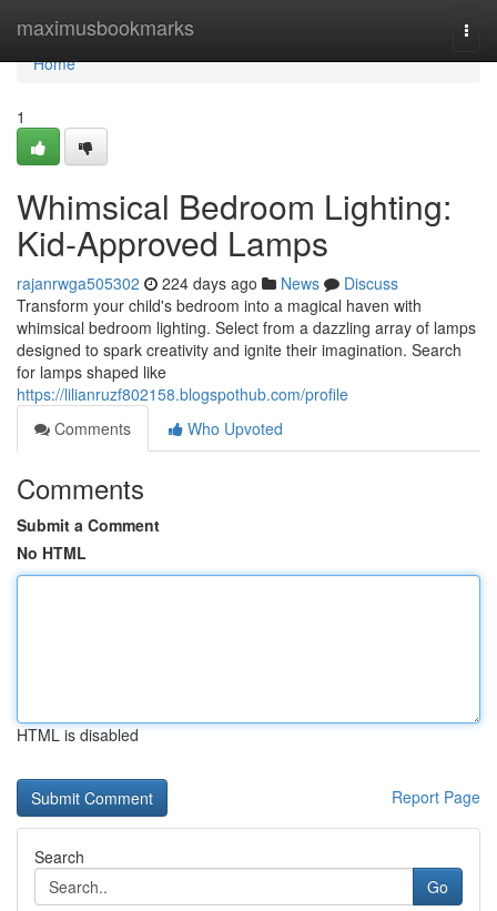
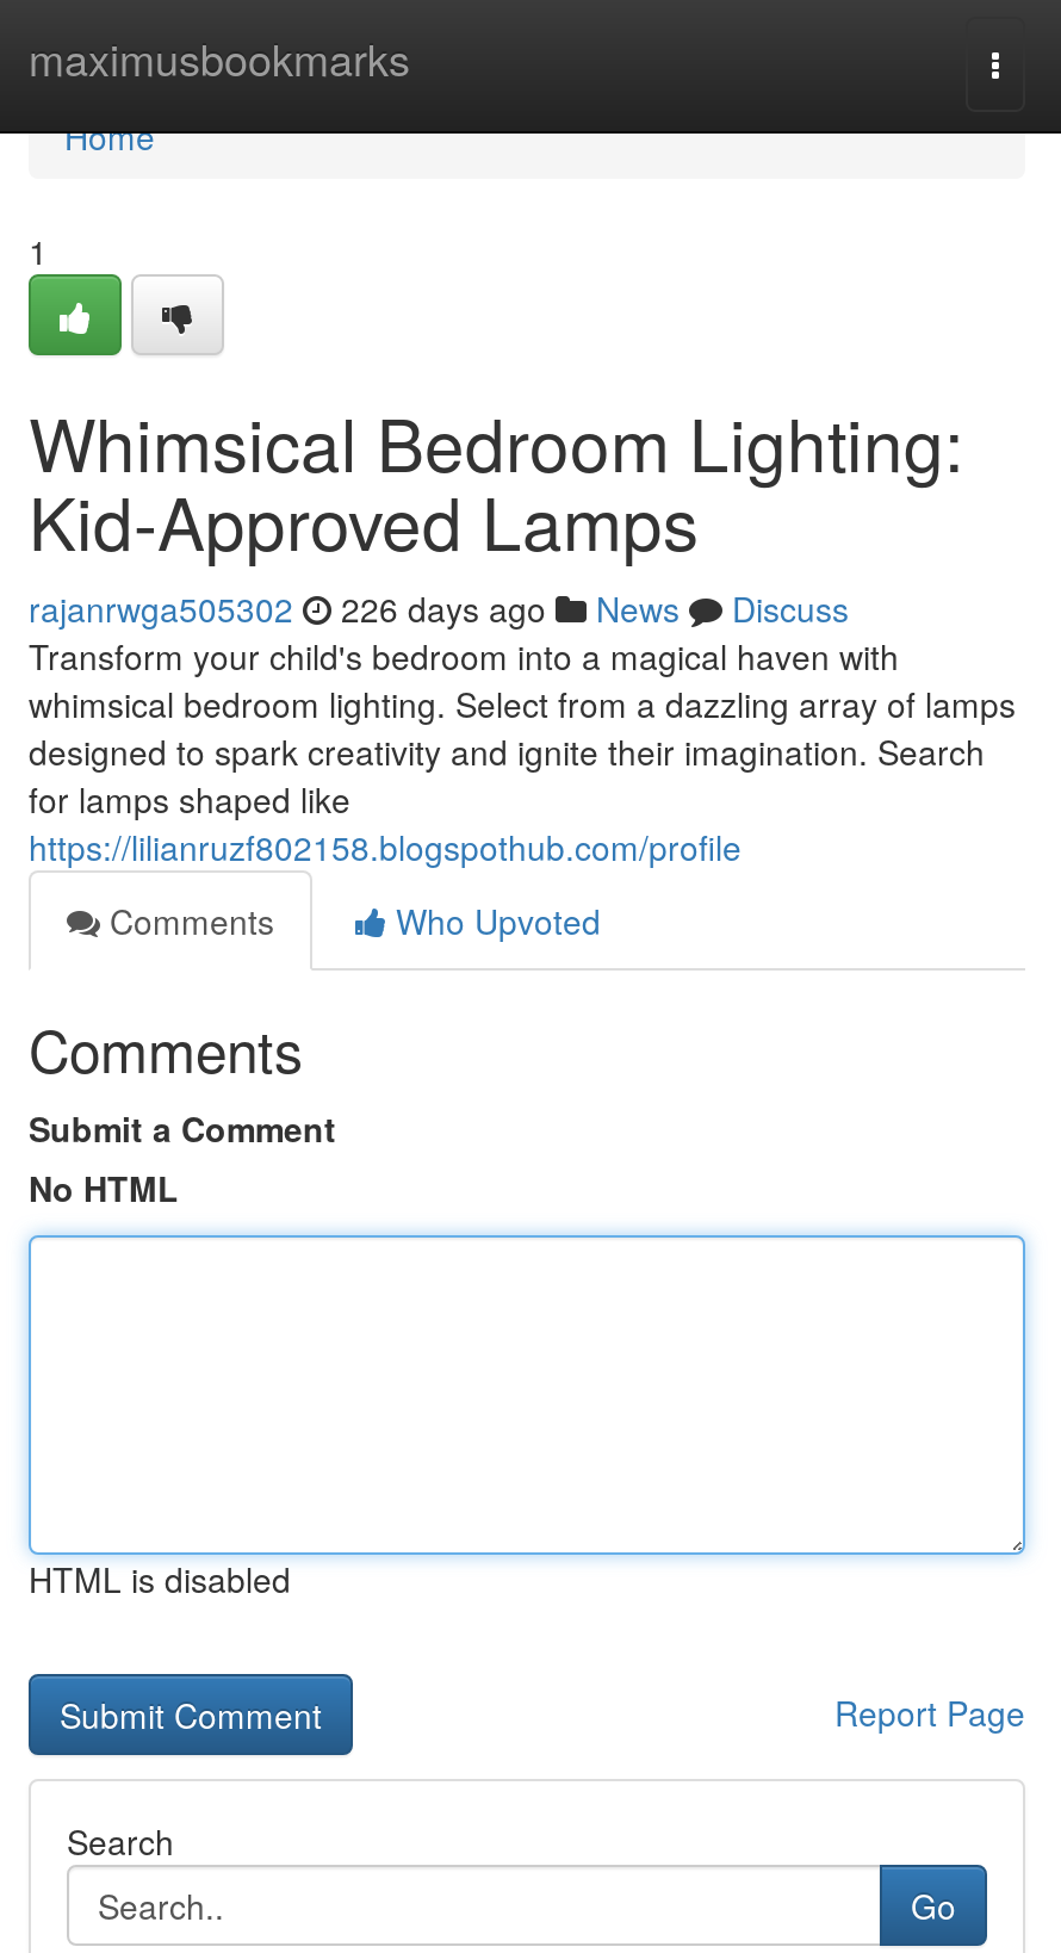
- rajanrwga505302 224 days ago News Discuss
+ rajanrwga505302 226 days ago News Discuss
